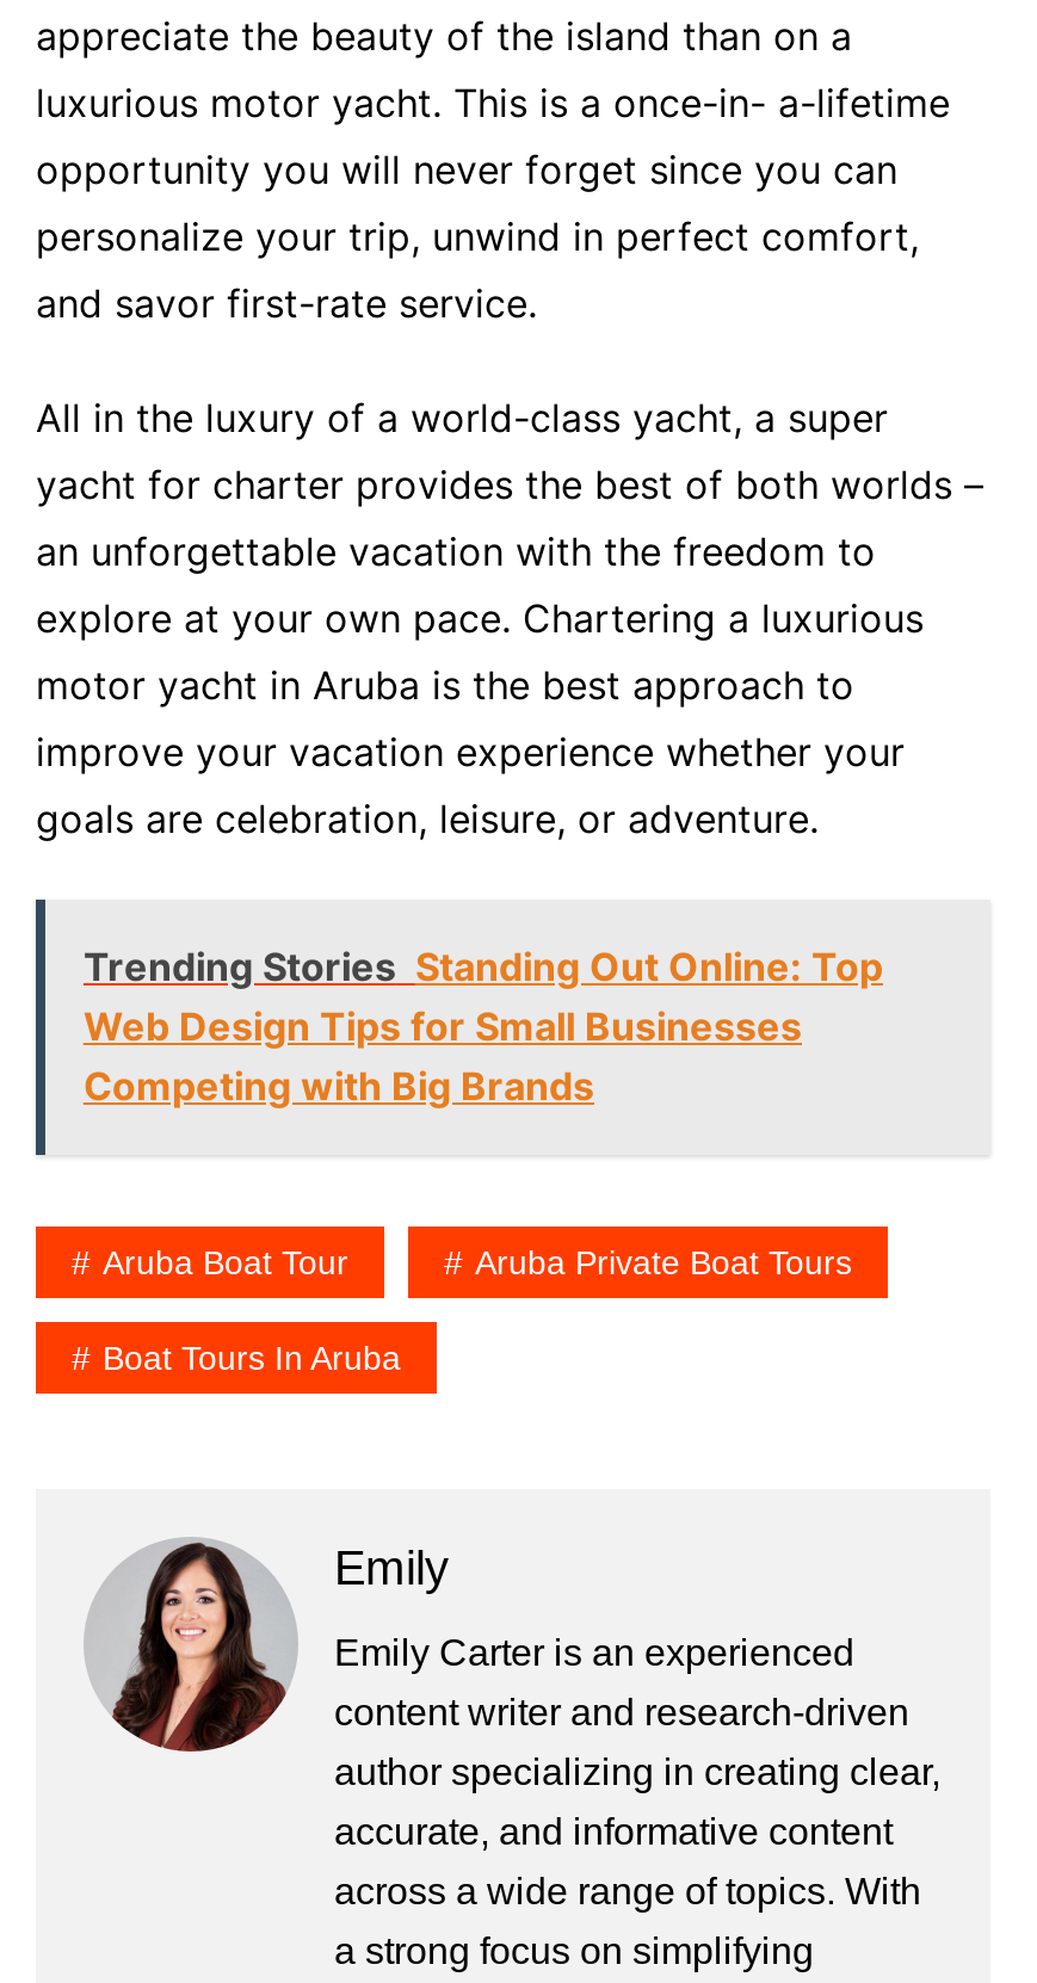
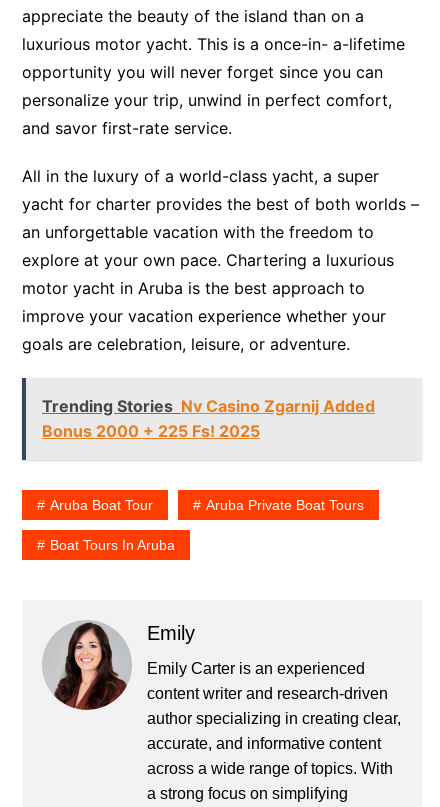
- Trending Stories Standing Out Online: Top
- Web Design Tips for Small Businesses
- Competing with Big Brands
+ Trending Stories Nv Casino Zgarnij Added
+ Bonus 2000 + 225 Fs! 2025
